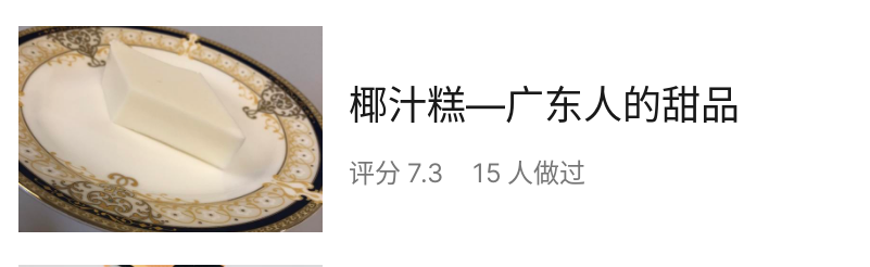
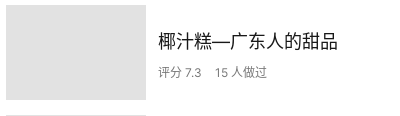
- [image]
